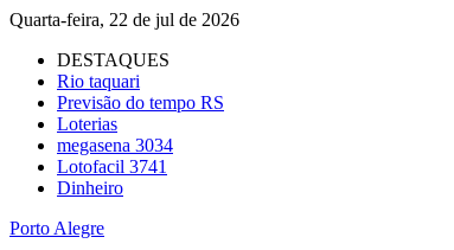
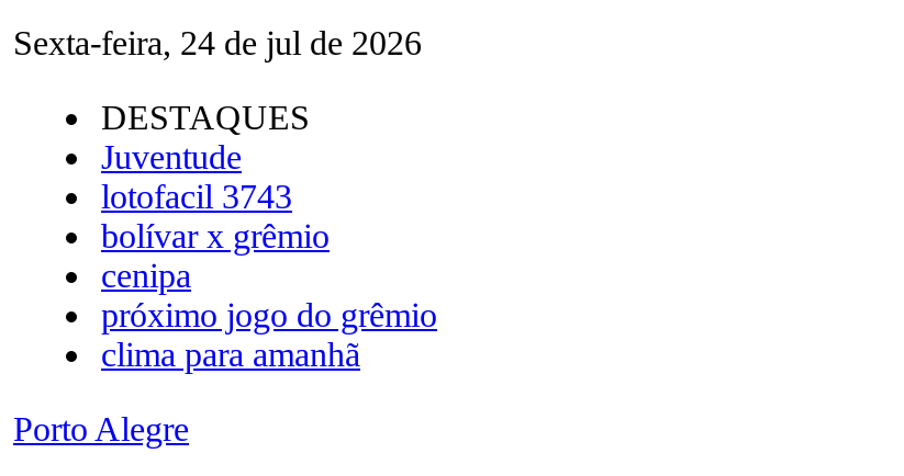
- Quarta-feira, 22 de jul de 2026
+ Sexta-feira, 24 de jul de 2026

- Rio taquari
- Previsão do tempo RS
- Loterias
- megasena 3034
- Lotofacil 3741
- Dinheiro
+ Juventude
+ lotofacil 3743
+ bolívar x grêmio
+ cenipa
+ próximo jogo do grêmio
+ clima para amanhã
